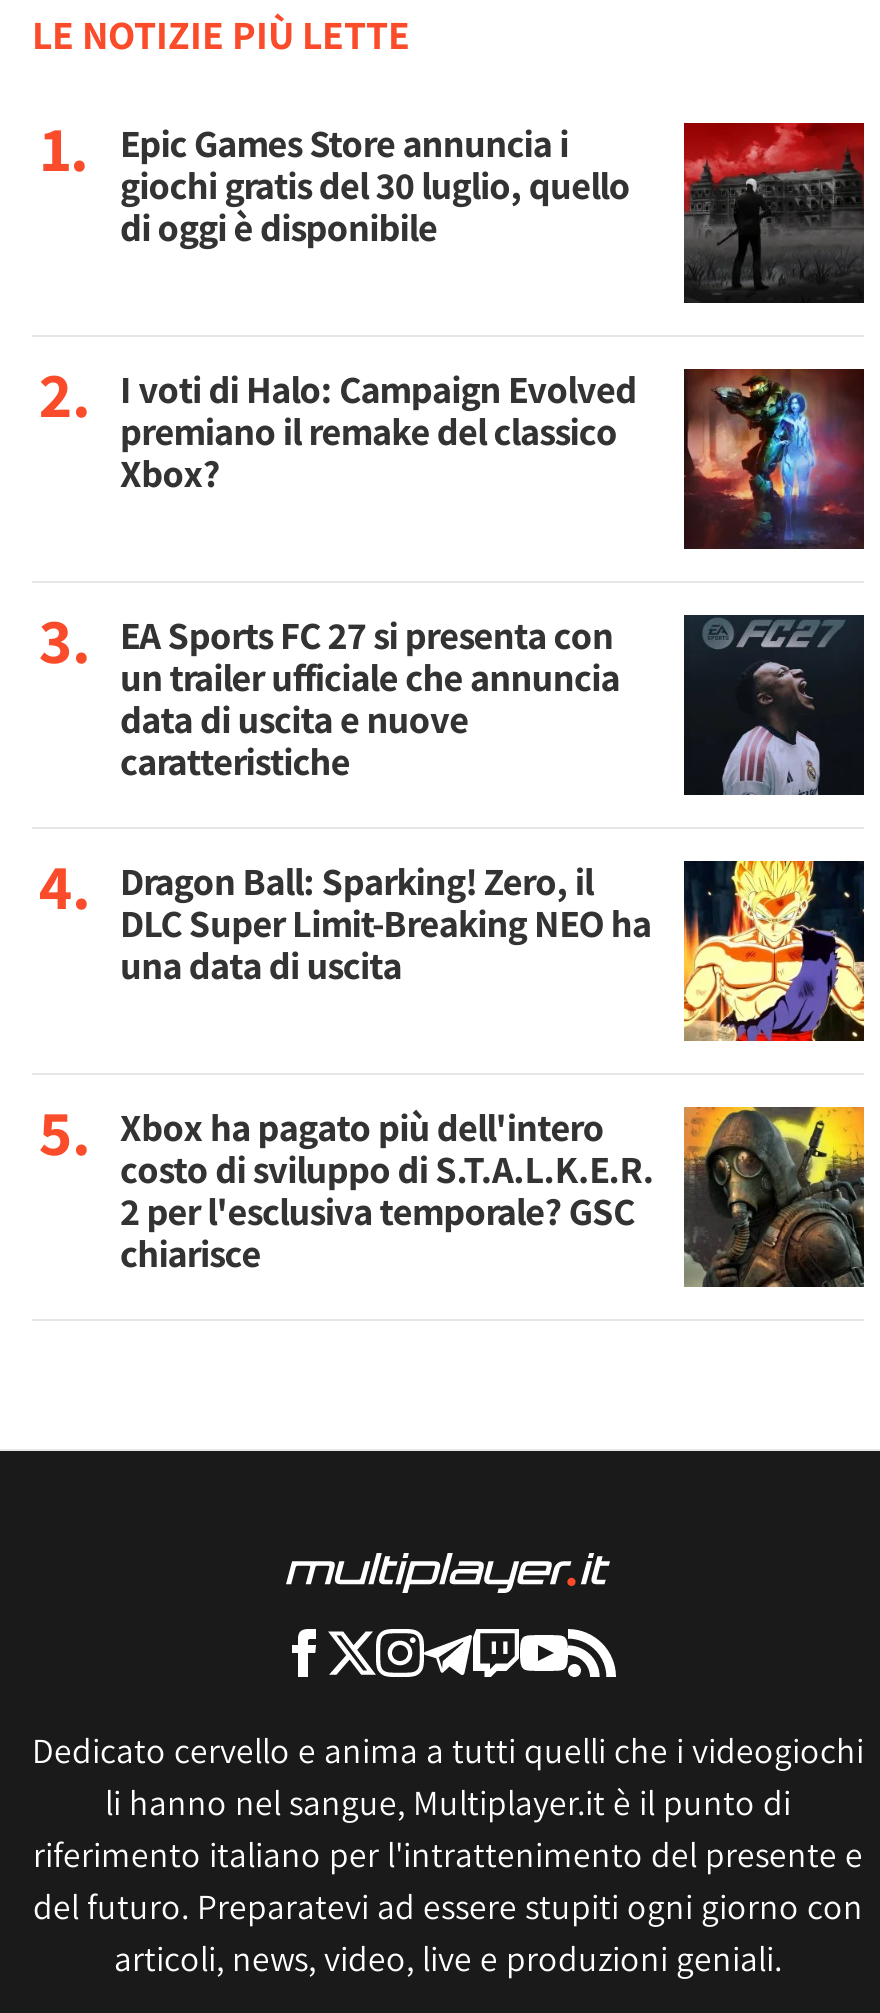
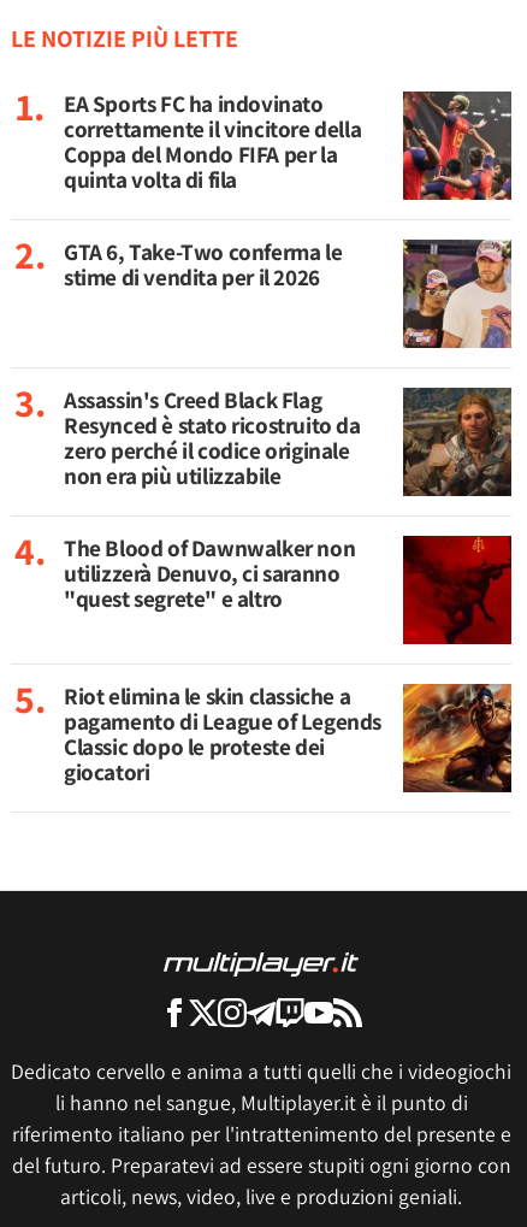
- [image]
- Epic Games Store annuncia i
- giochi gratis del 30 luglio, quello
- di oggi è disponibile
+ [image]
+ EA Sports FC ha indovinato
+ correttamente il vincitore della
+ Coppa del Mondo FIFA per la
+ quinta volta di fila

- I voti di Halo: Campaign Evolved
- premiano il remake del classico
- Xbox?
+ GTA 6, Take-Two conferma le
+ stime di vendita per il 2026

- [image]
+ [image]

- [image]
- EA Sports FC 27 si presenta con
- un trailer ufficiale che annuncia
- data di uscita e nuove
- caratteristiche
+ [image]
+ Assassin's Creed Black Flag
+ Resynced è stato ricostruito da
+ zero perché il codice originale
+ non era più utilizzabile

- [image]
- Dragon Ball: Sparking! Zero, il
- DLC Super Limit-Breaking NEO ha
- una data di uscita
+ [image]
+ The Blood of Dawnwalker non
+ utilizzerà Denuvo, ci saranno
+ "quest segrete" e altro

- [image]
- Xbox ha pagato più dell'intero
- costo di sviluppo di S.T.A.L.K.E.R.
- 2 per l'esclusiva temporale? GSC
- chiarisce
+ [image]
+ Riot elimina le skin classiche a
+ pagamento di League of Legends
+ Classic dopo le proteste dei
+ giocatori
